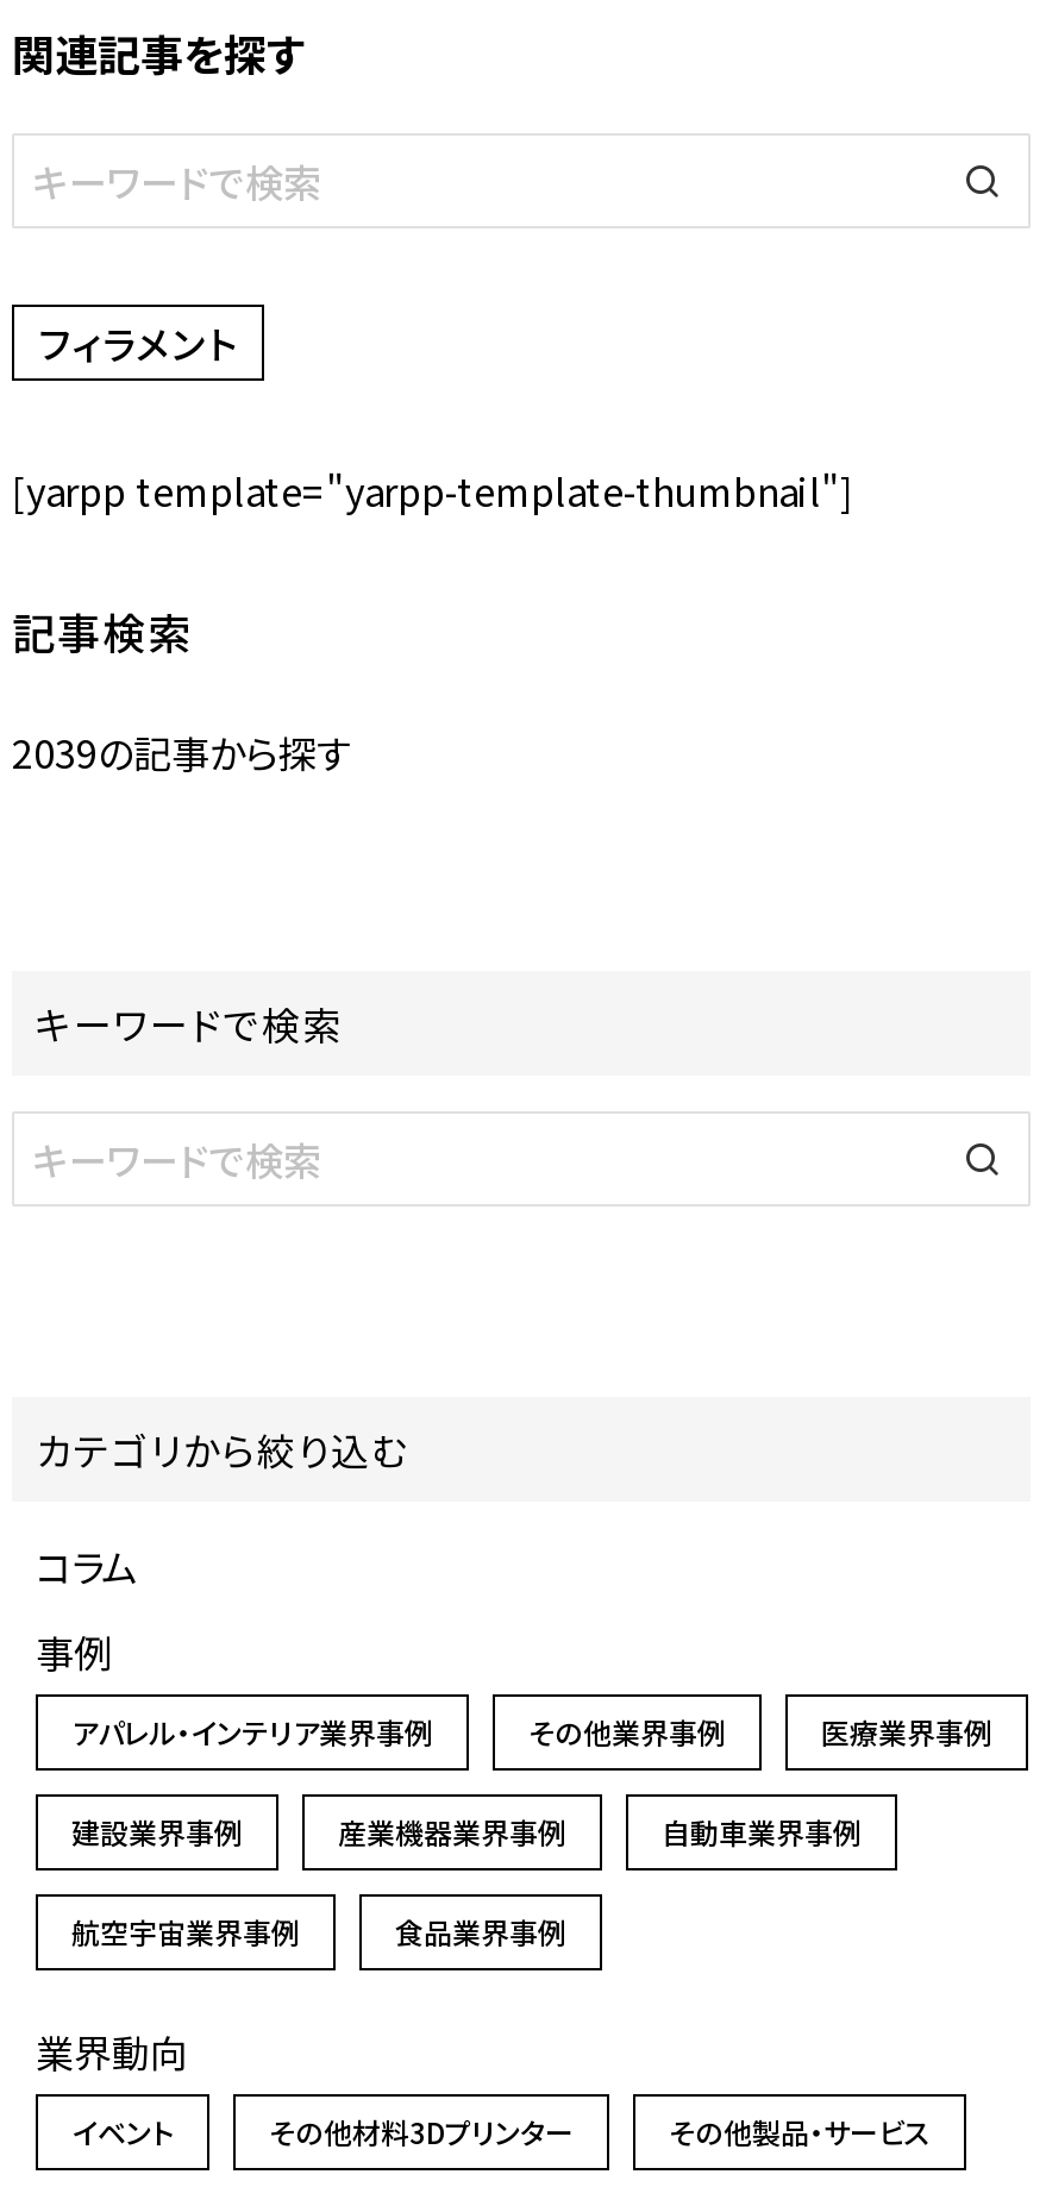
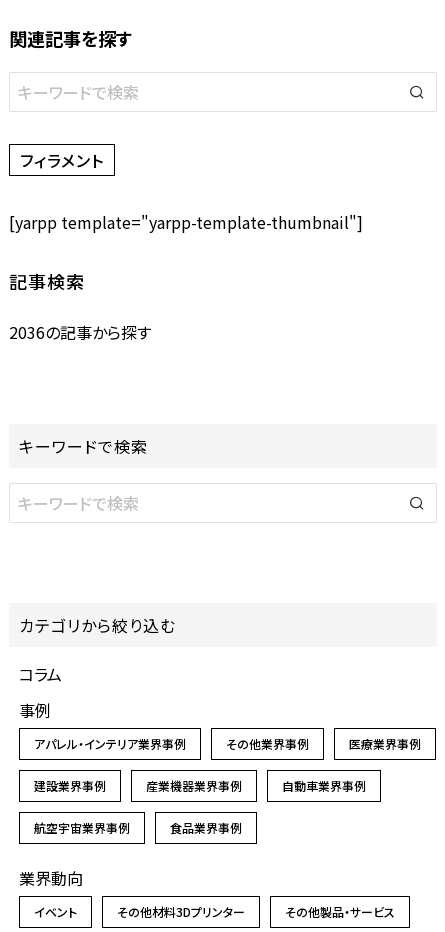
- 2039の記事から探す
+ 2036の記事から探す
